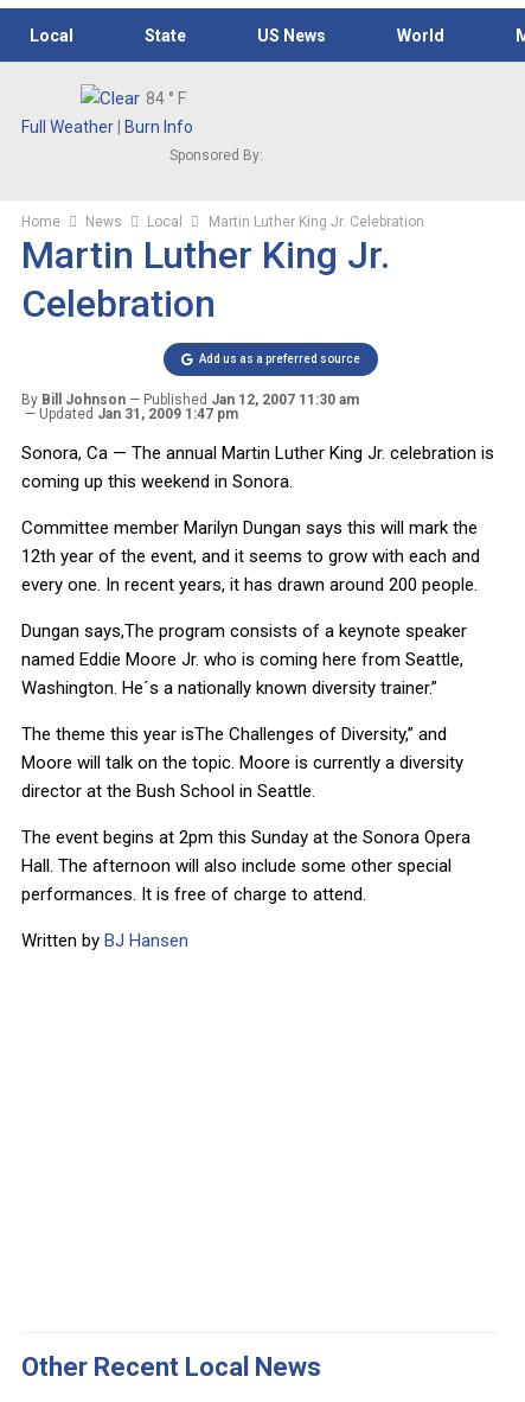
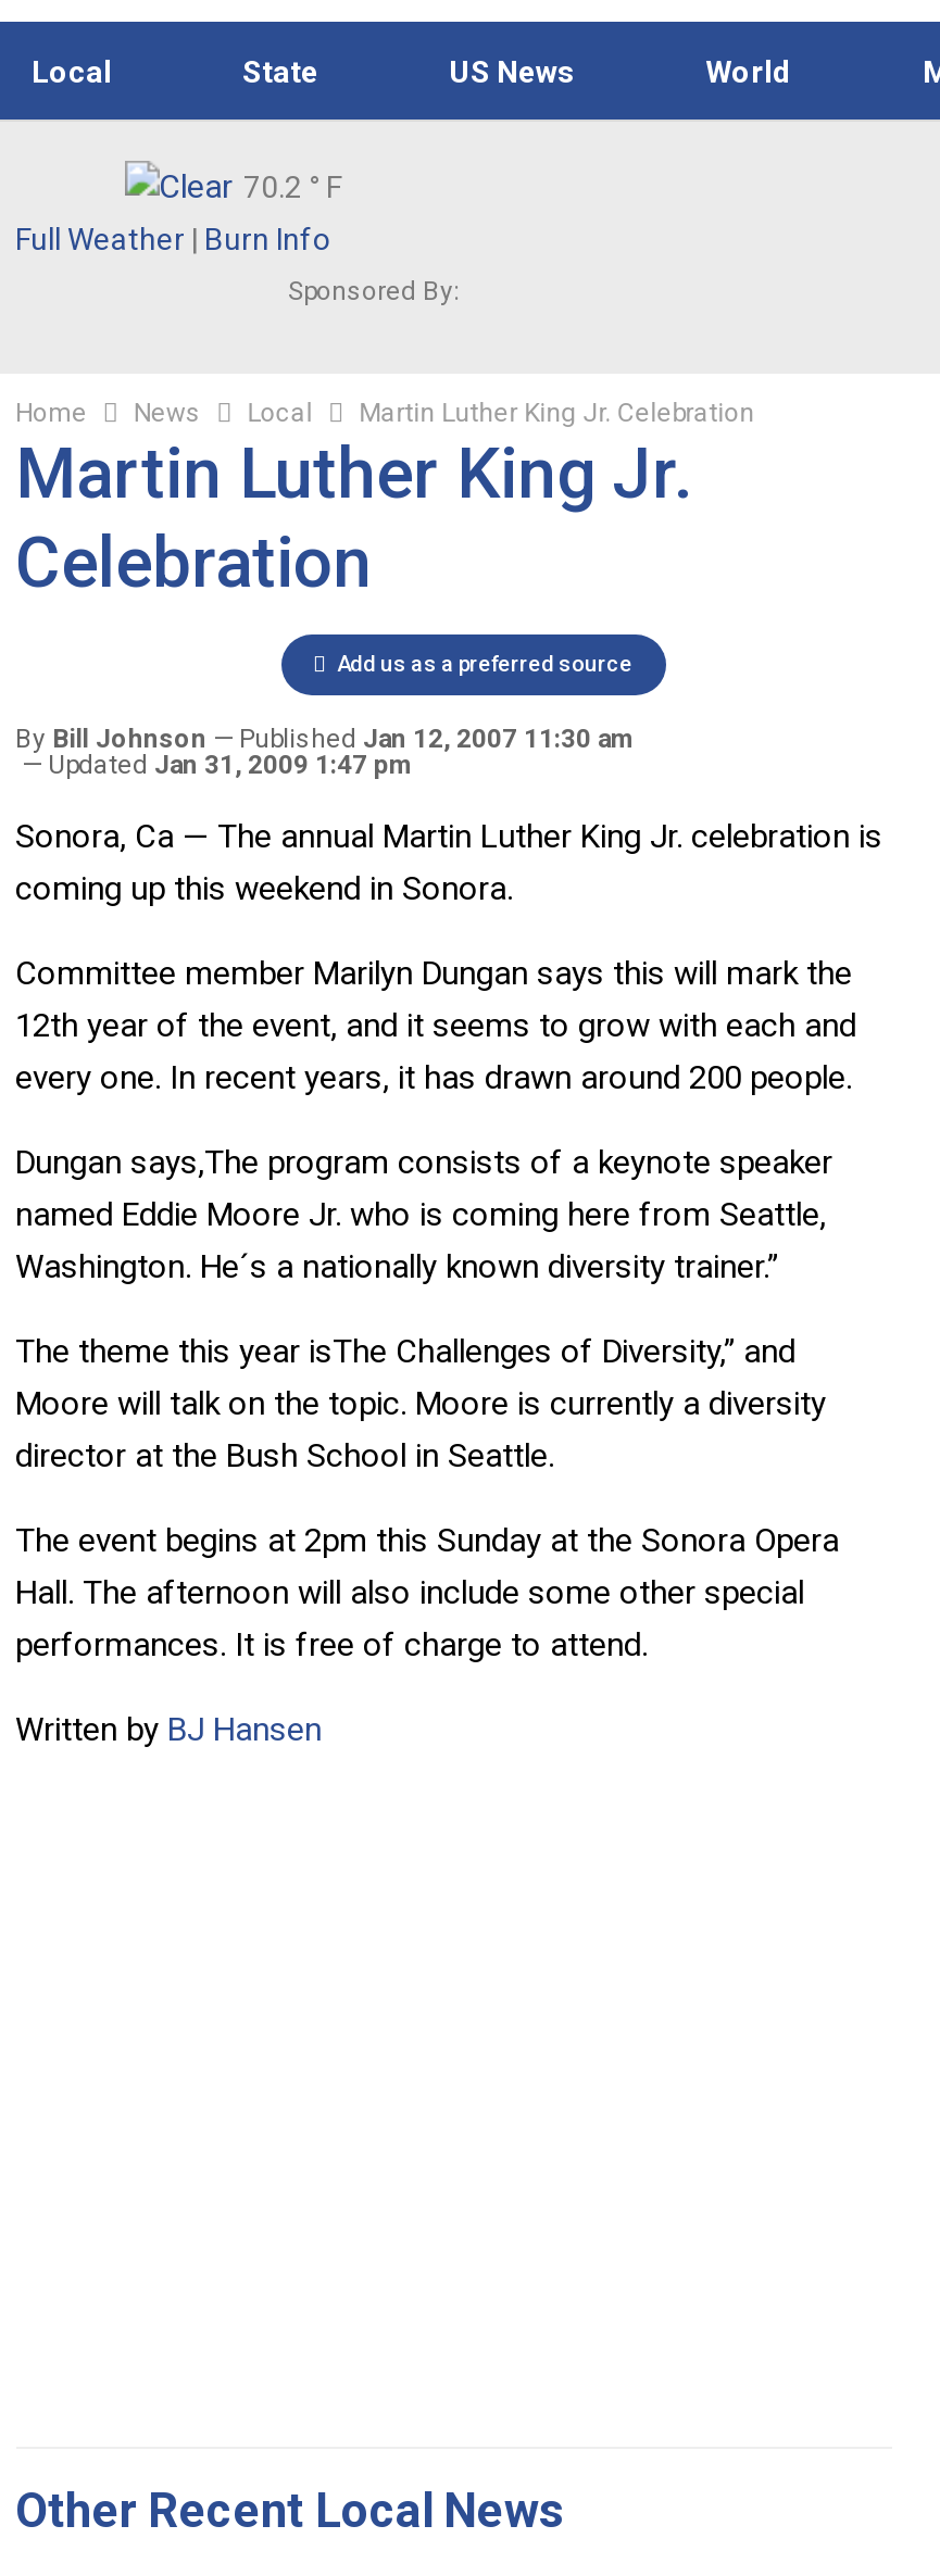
- 84 ° F
+ 70.2 ° F
